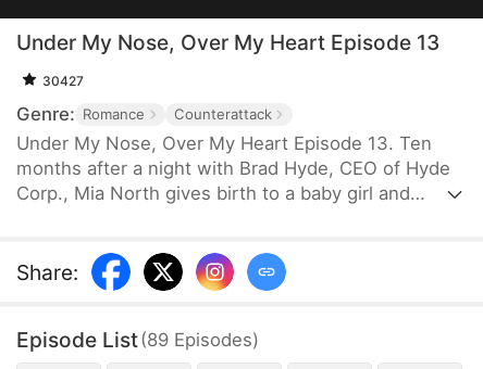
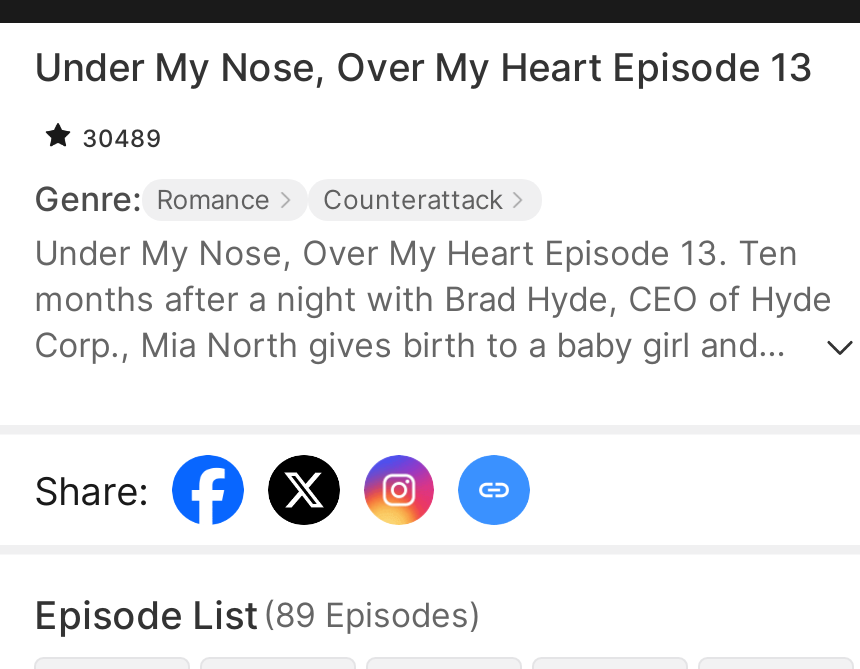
- 30427
+ 30489
